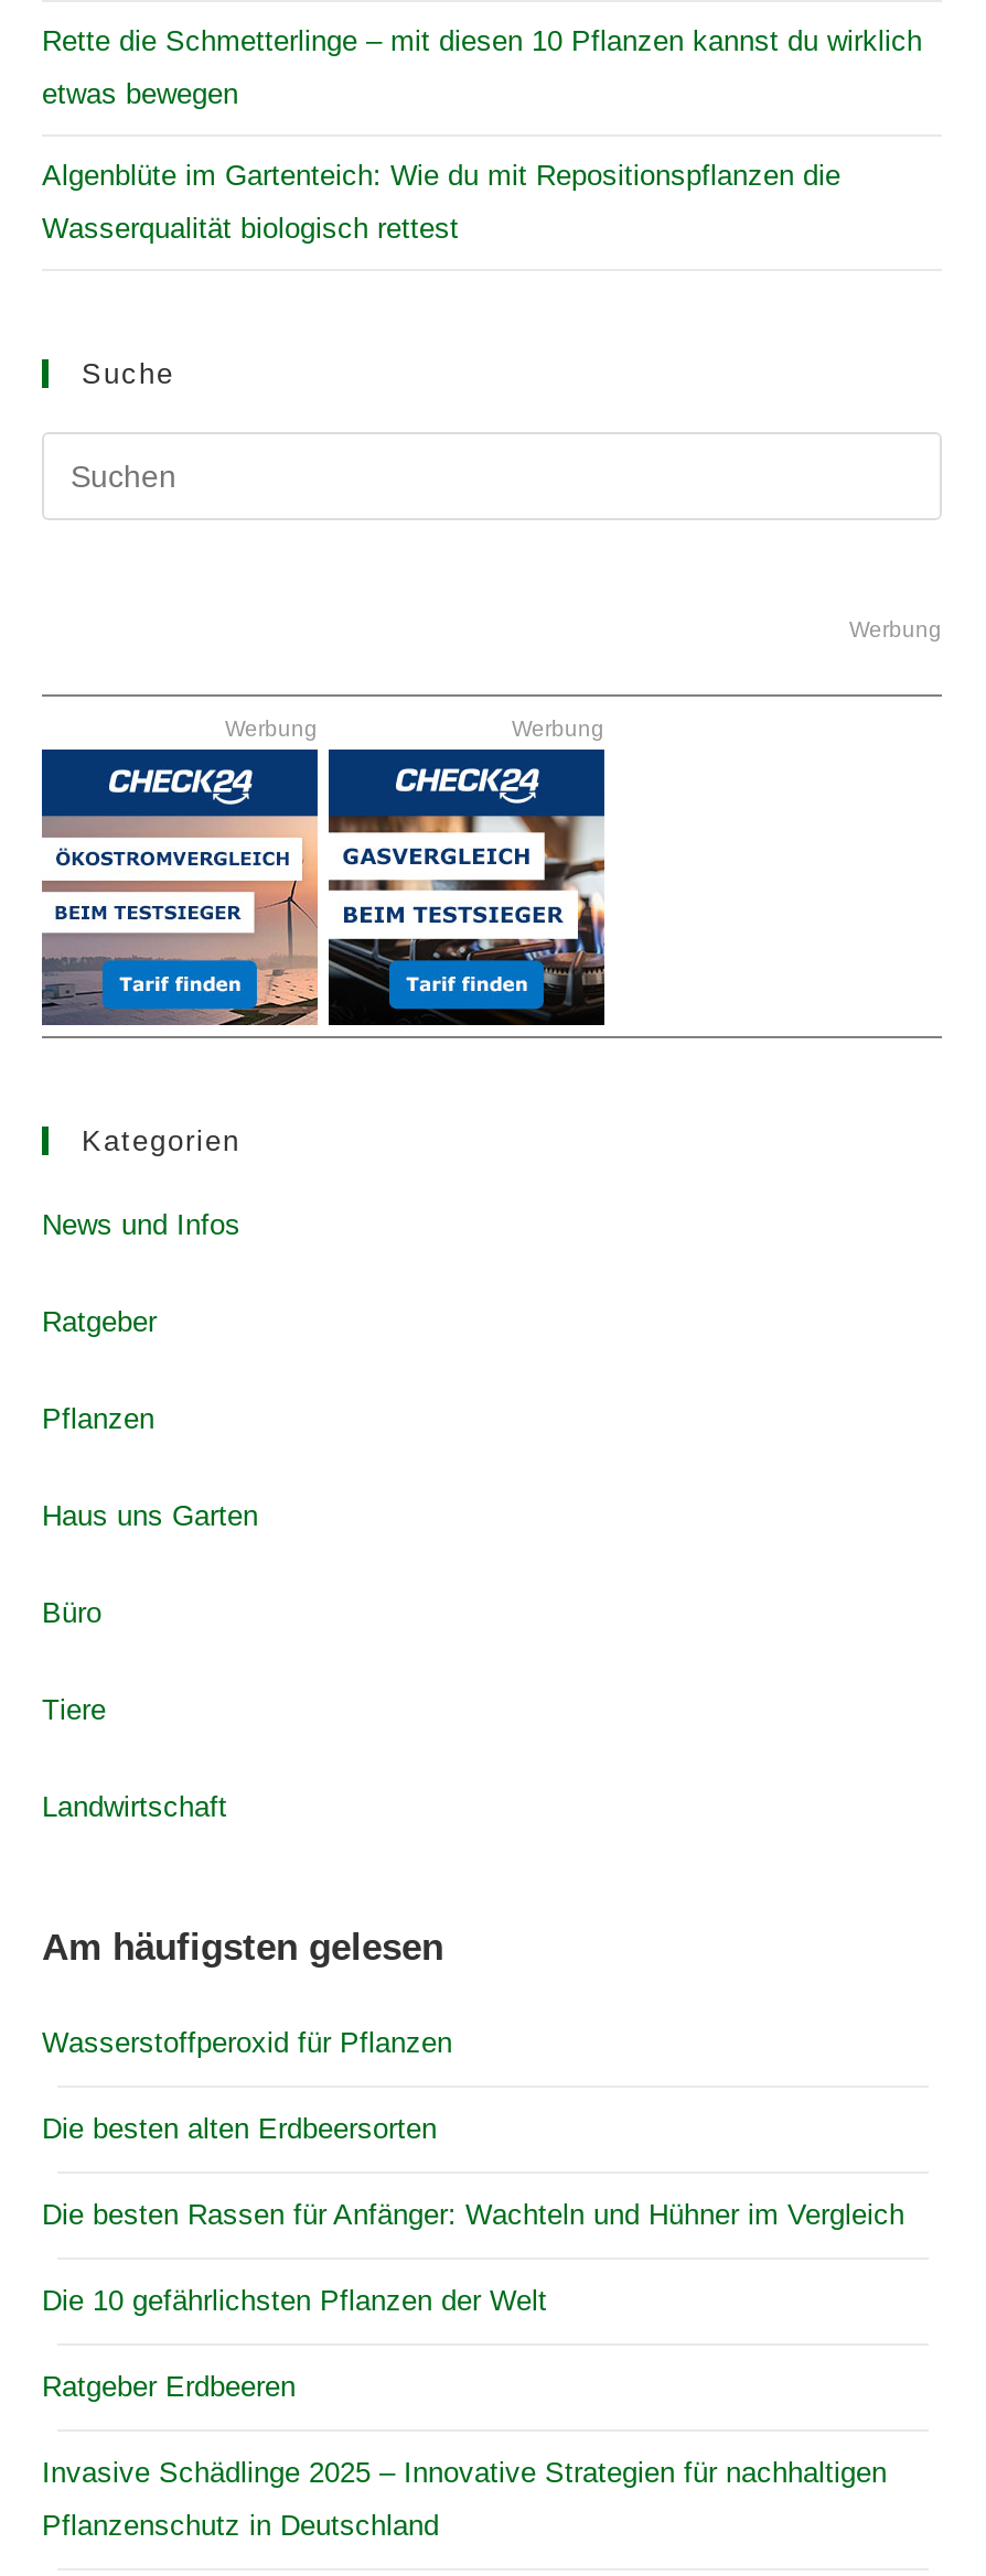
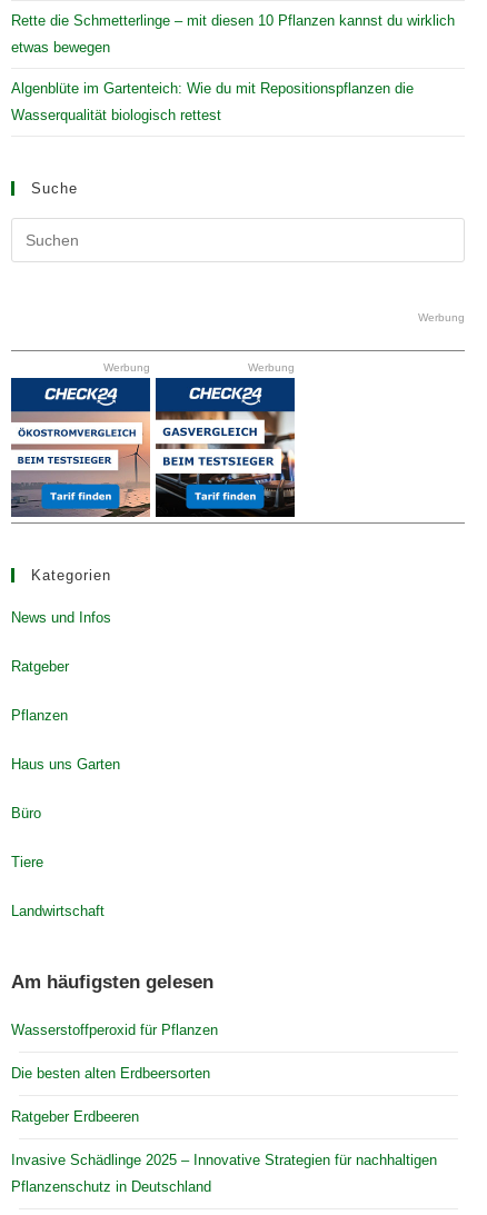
- Die besten Rassen für Anfänger: Wachteln und Hühner im Vergleich
- Die 10 gefährlichsten Pflanzen der Welt
